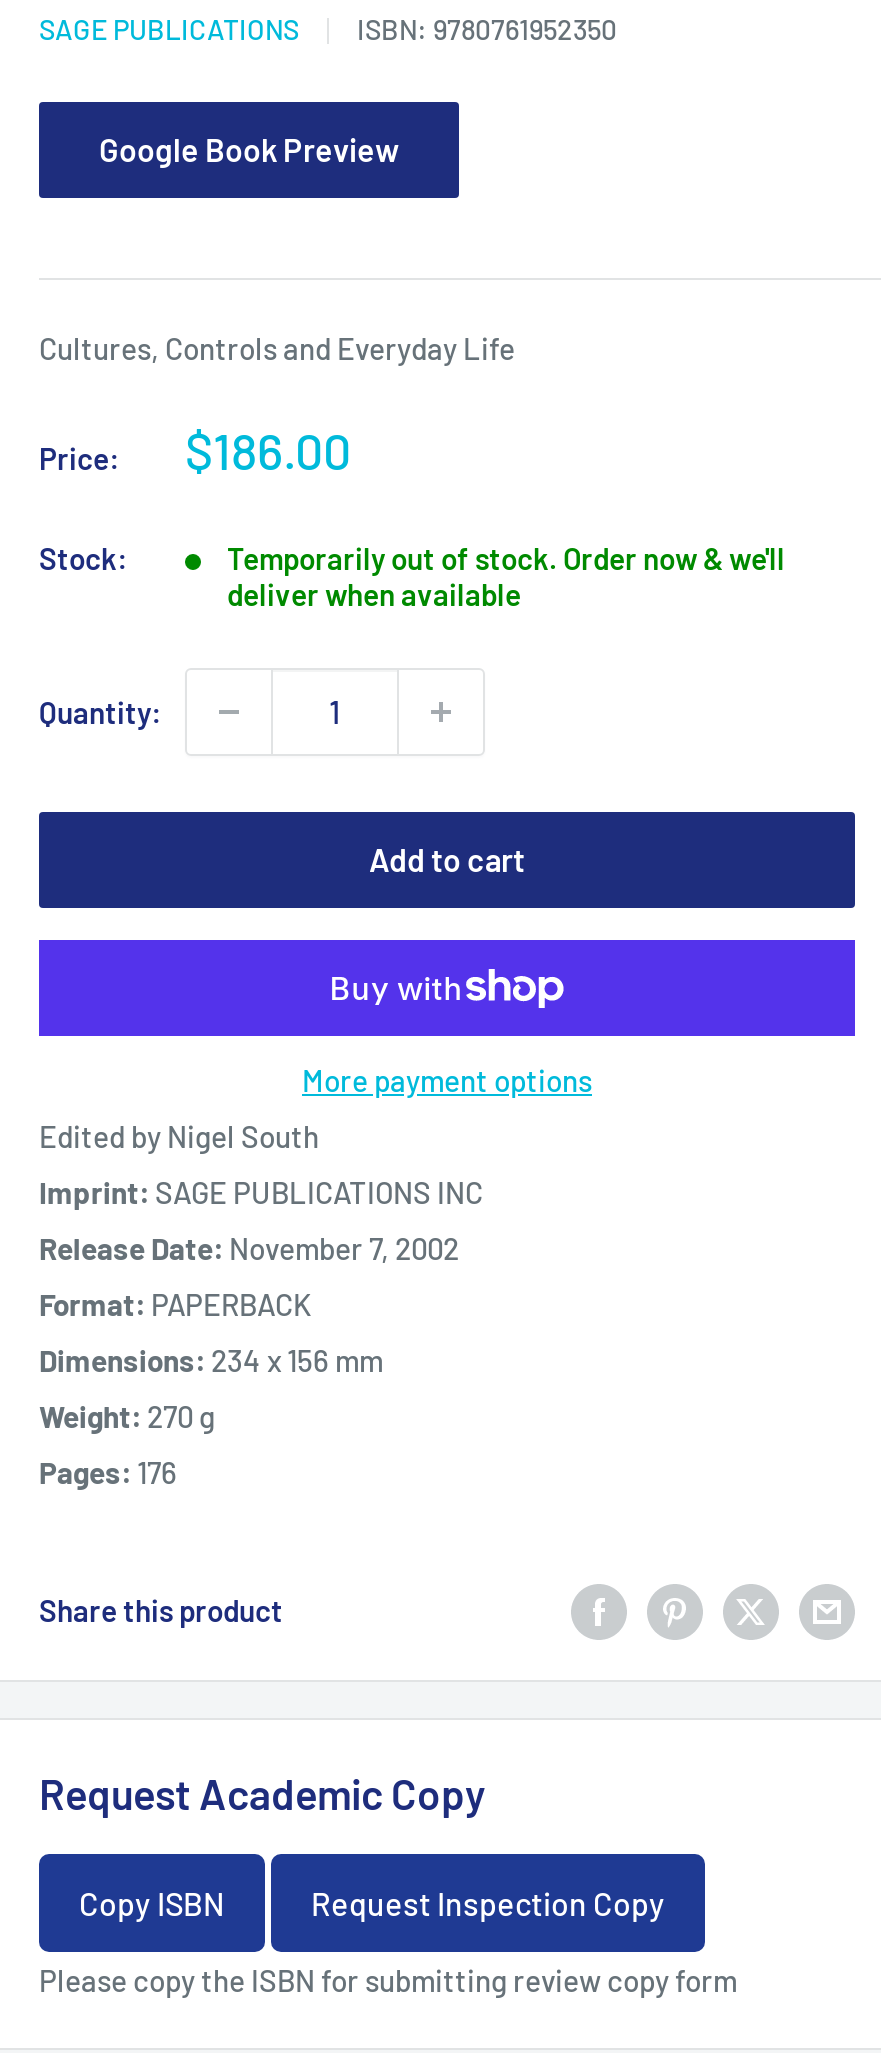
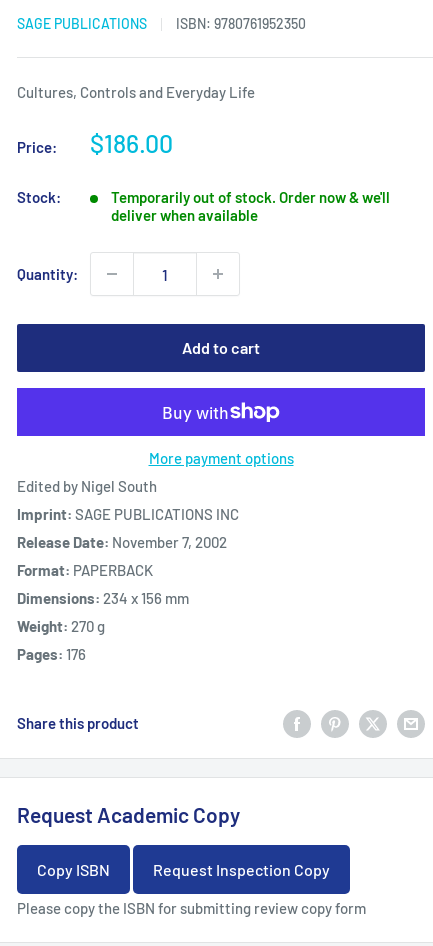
- Google Book Preview
